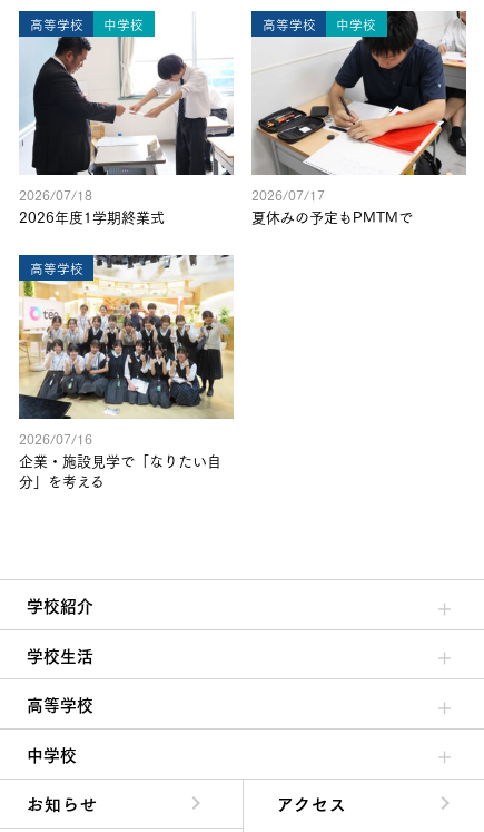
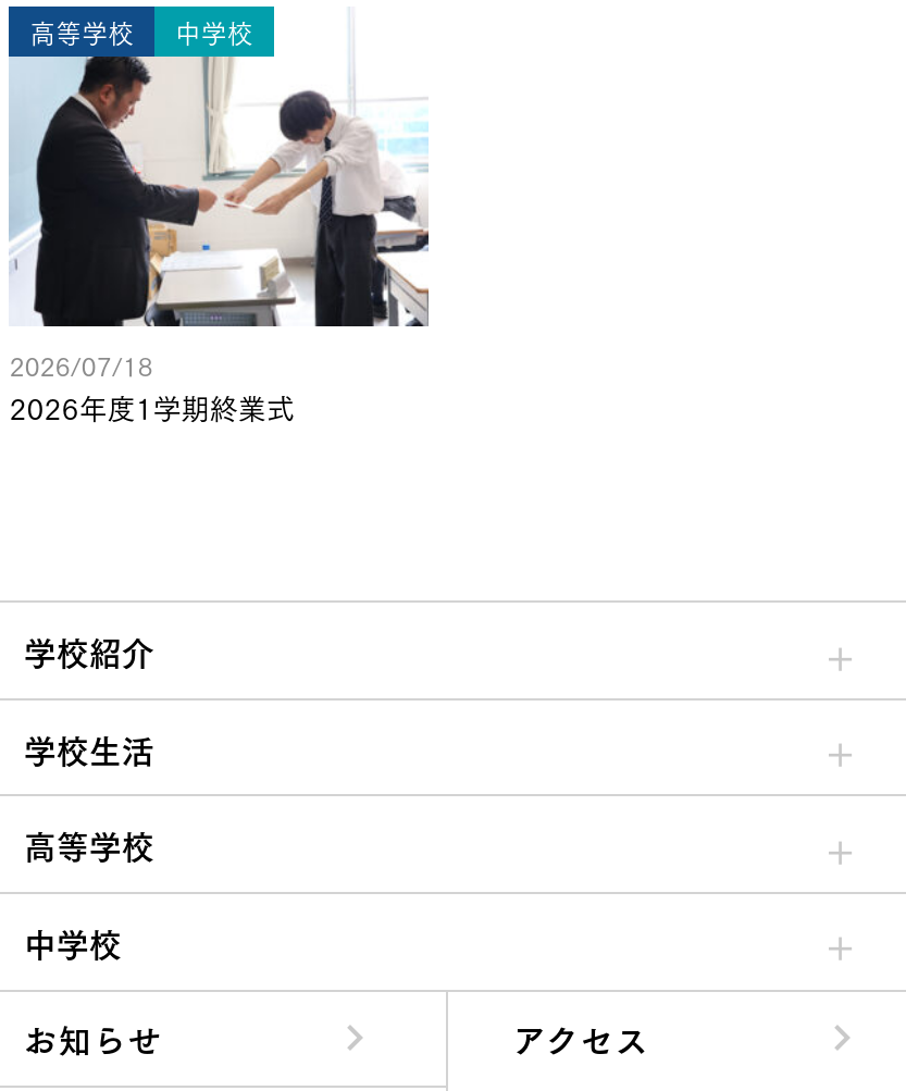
- [image]
- 高等学校
- 中学校

- [image]
- 2026/07/17
- 夏休みの予定もPMTMで
- 高等学校

- 2026/07/16
- 企業・施設見学で「なりたい自
- 分」を考える
